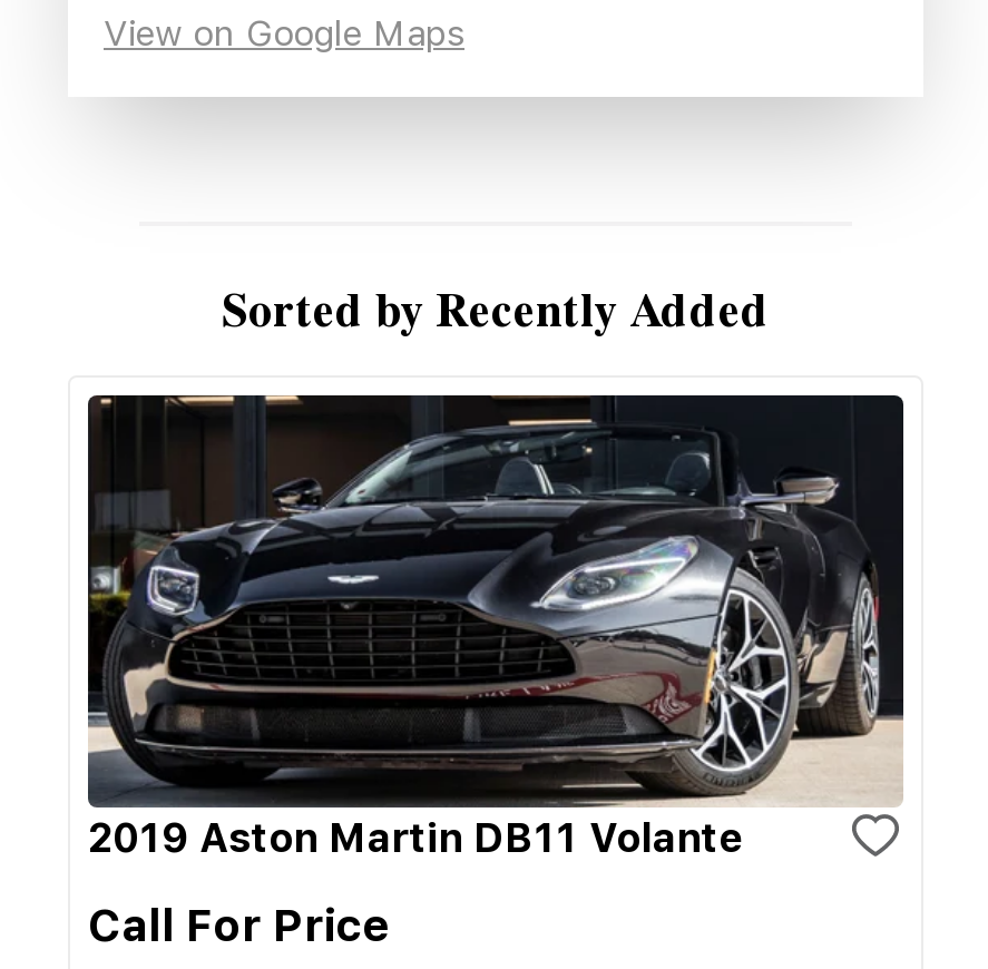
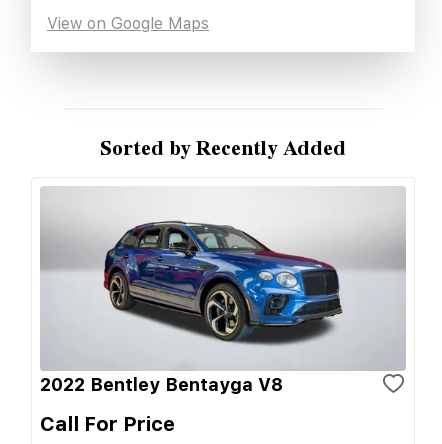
- [image]
- 2019 Aston Martin DB11 Volante
+ [image]
+ 2022 Bentley Bentayga V8
